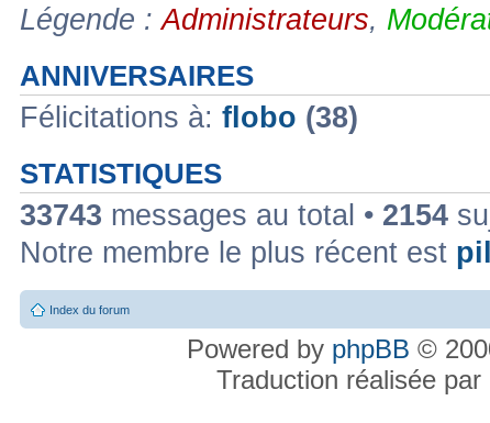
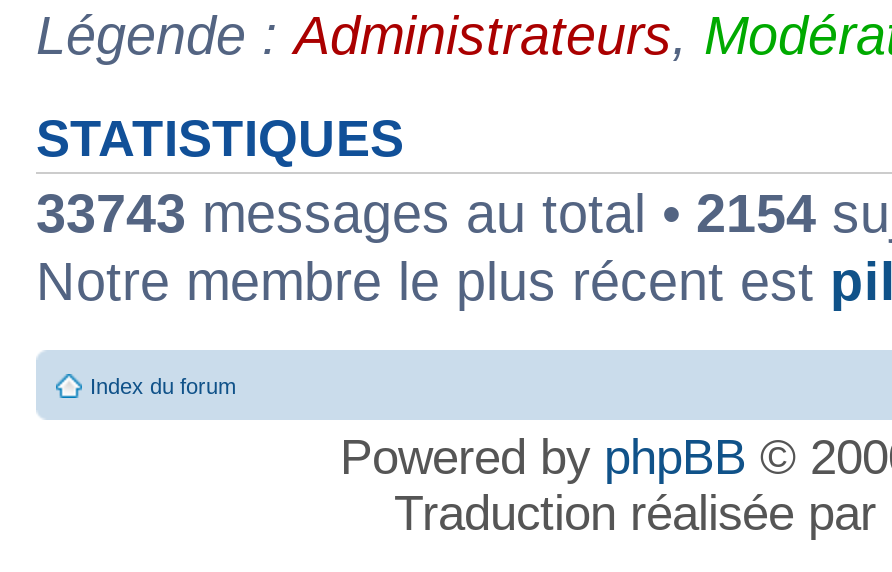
- ANNIVERSAIRES
- Félicitations à: flobo (38)
